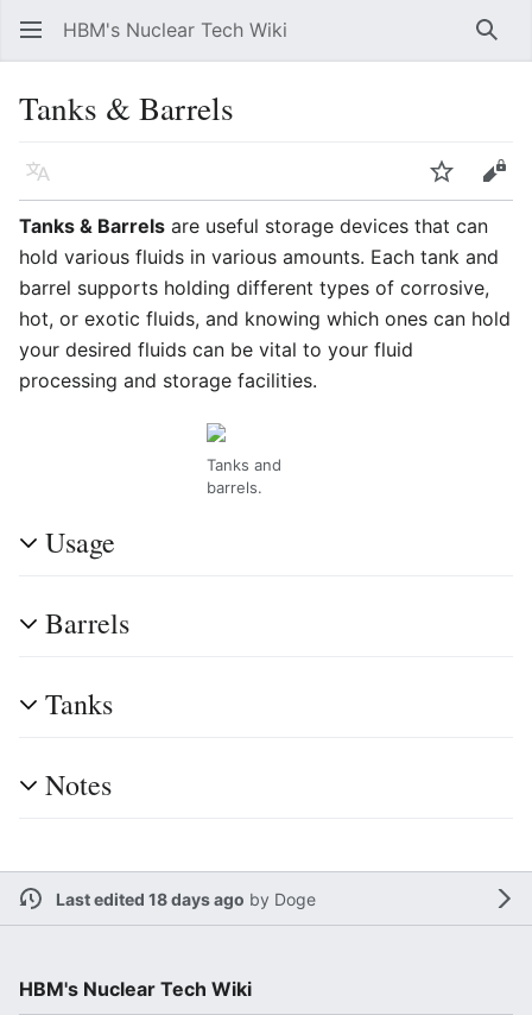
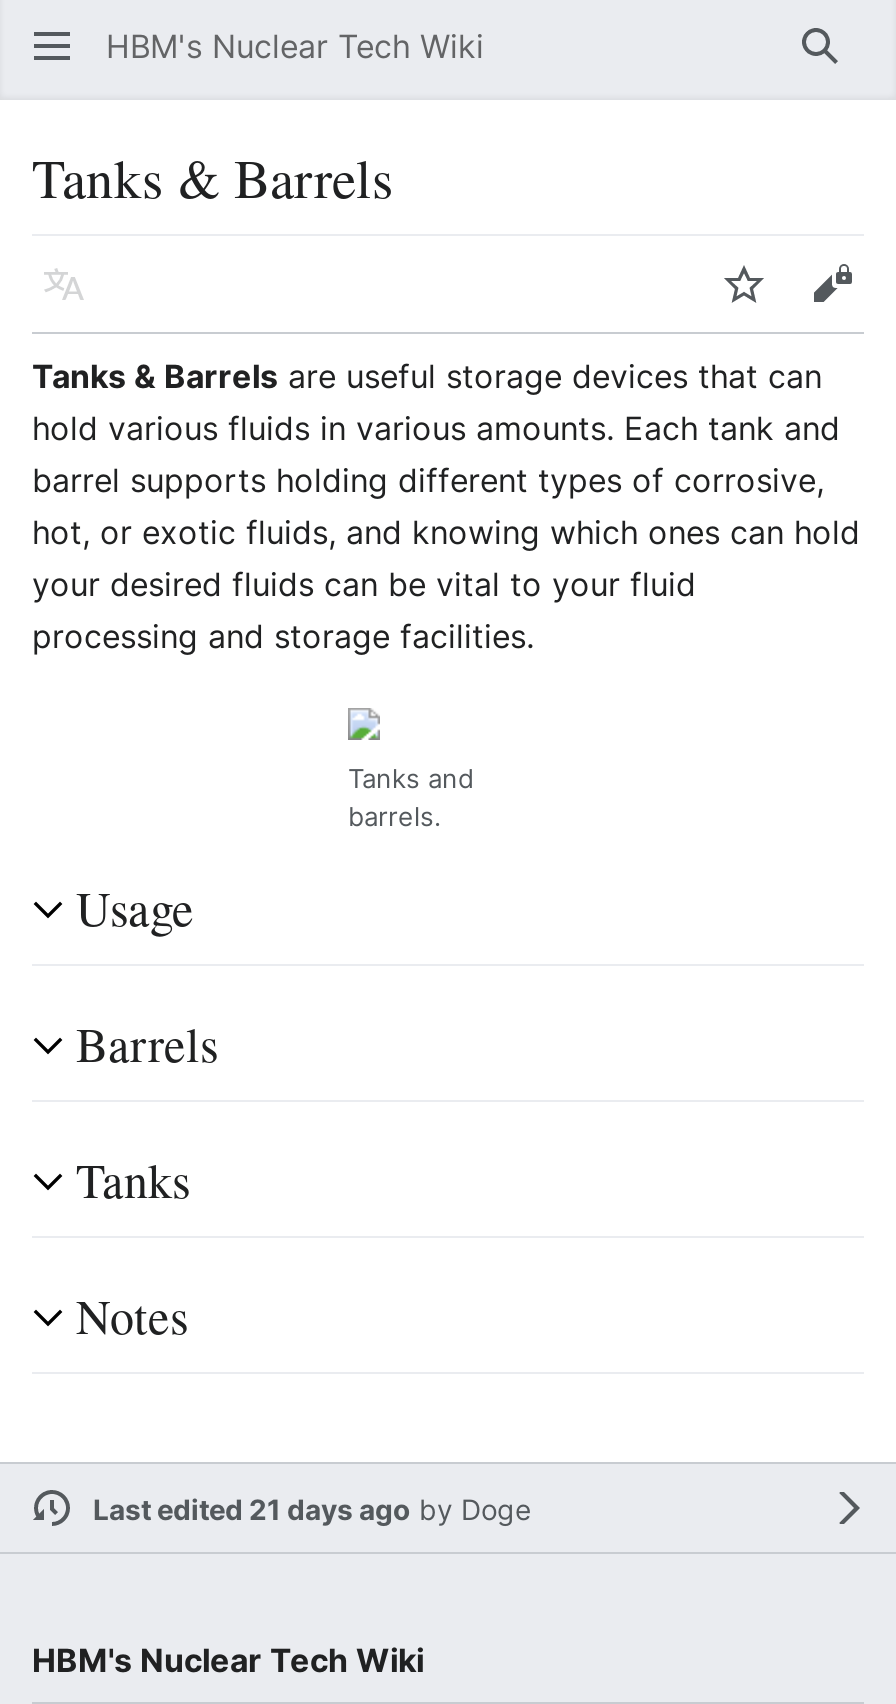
- Last edited 18 days ago by Doge
+ Last edited 21 days ago by Doge
